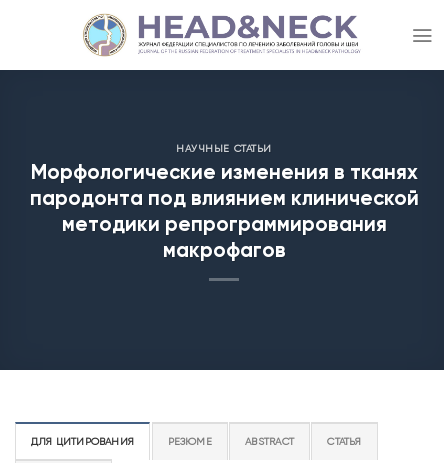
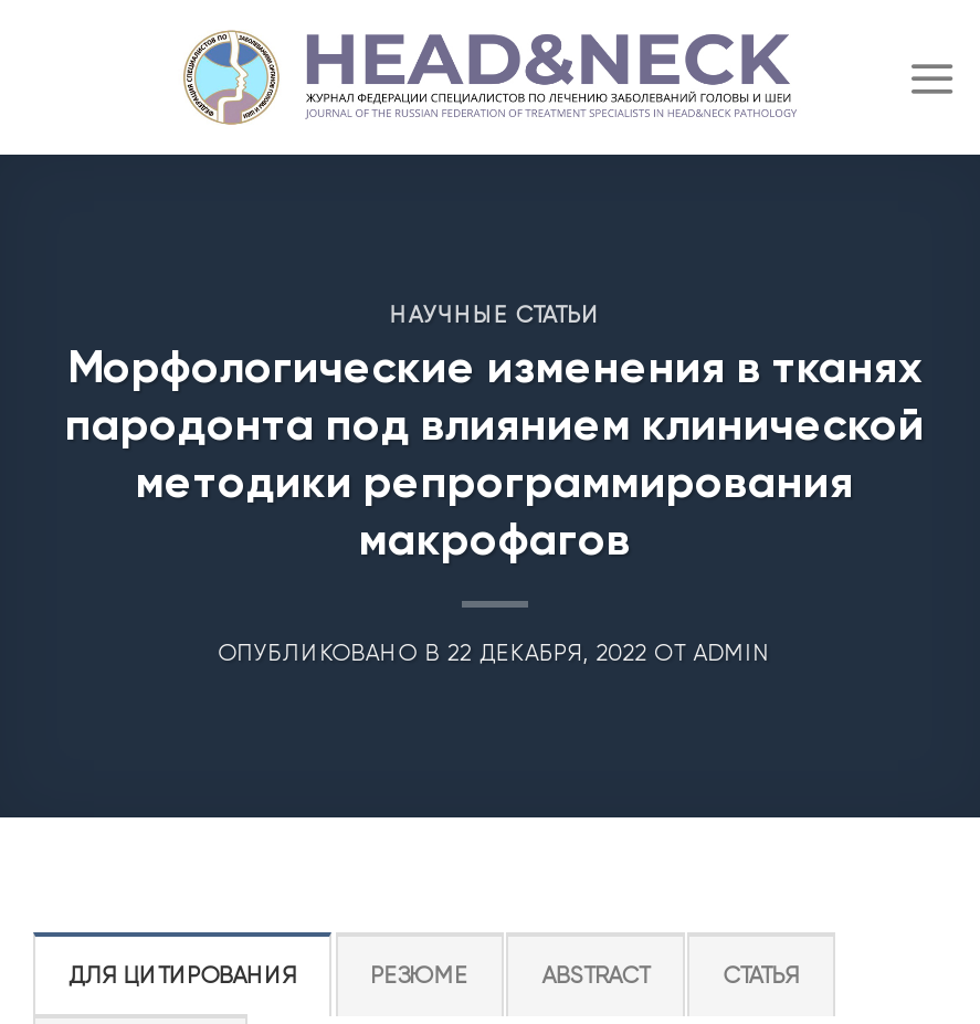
+ ОПУБЛИКОВАНО В 22 ДЕКАБРЯ, 2022 ОТ ADMIN
